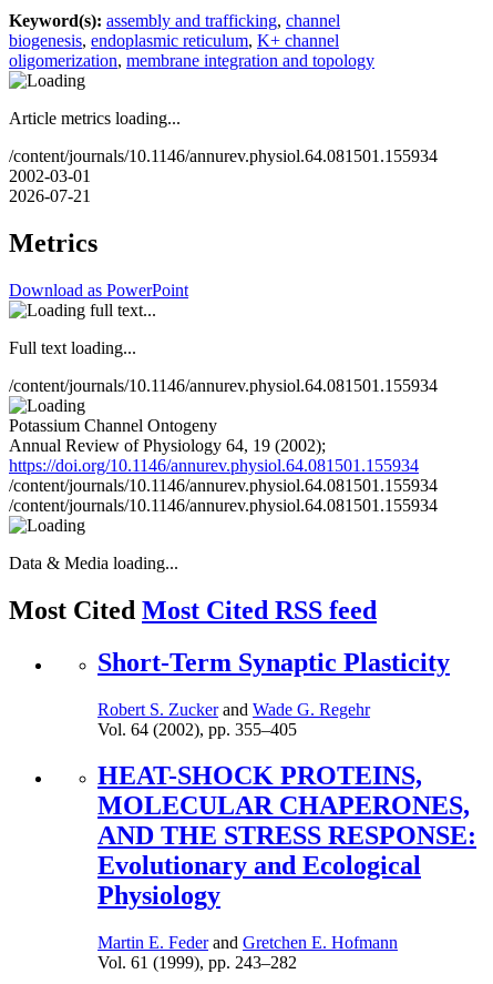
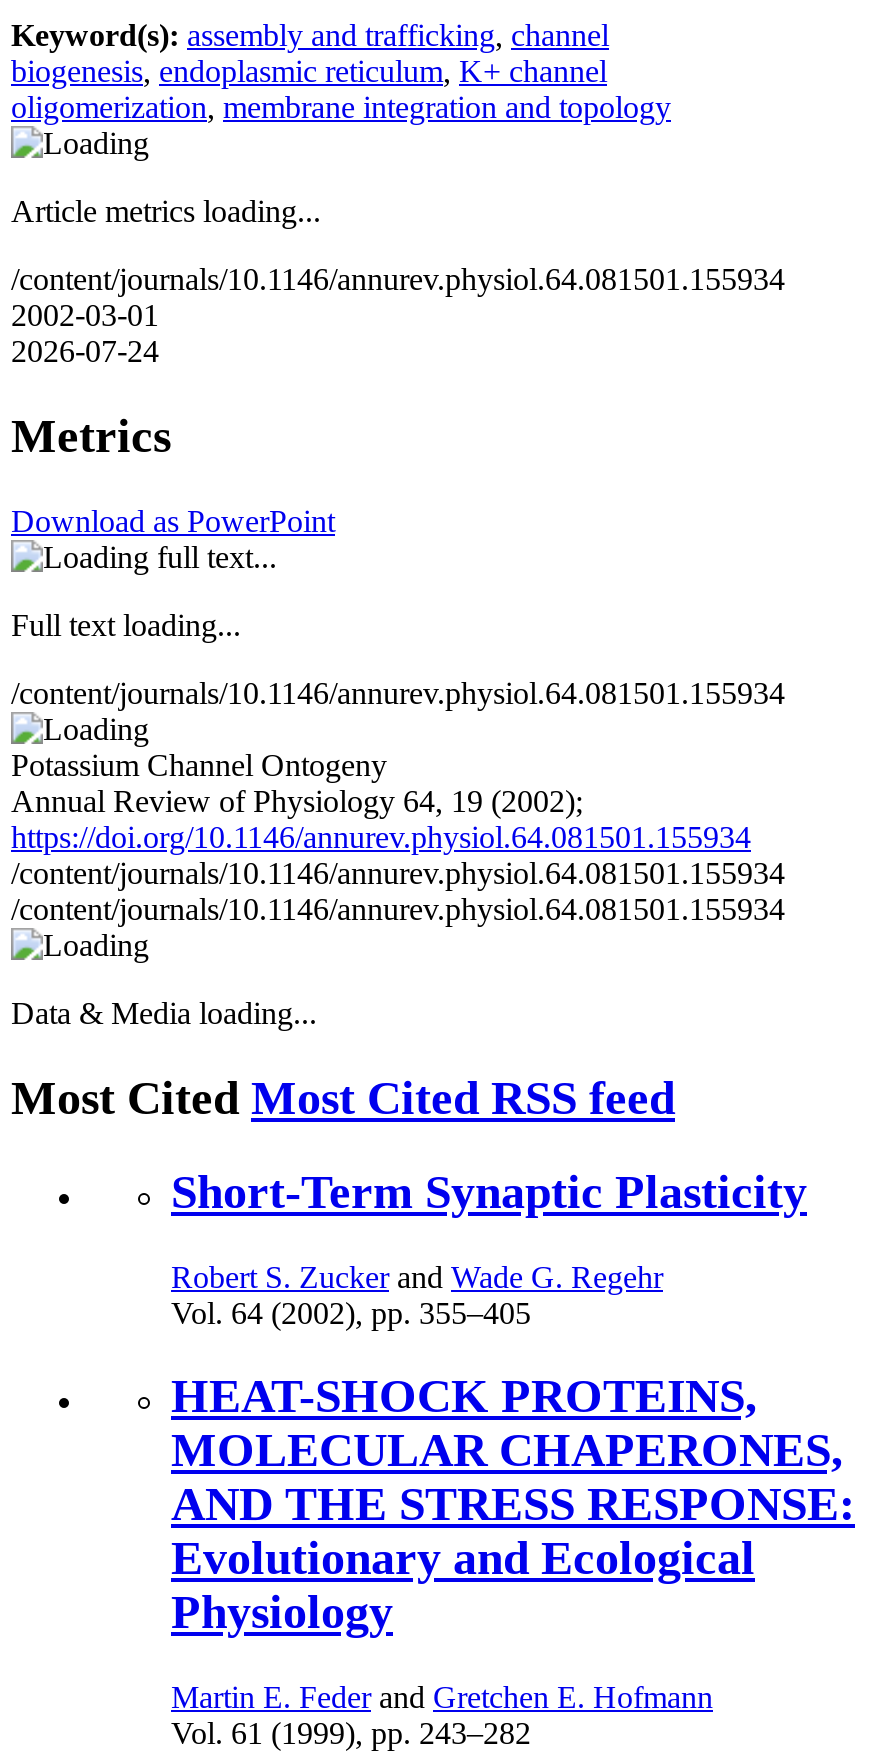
- 2026-07-21
+ 2026-07-24
